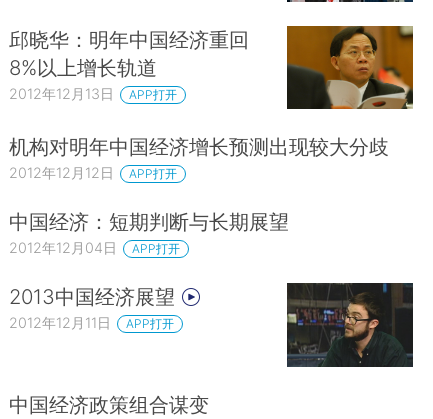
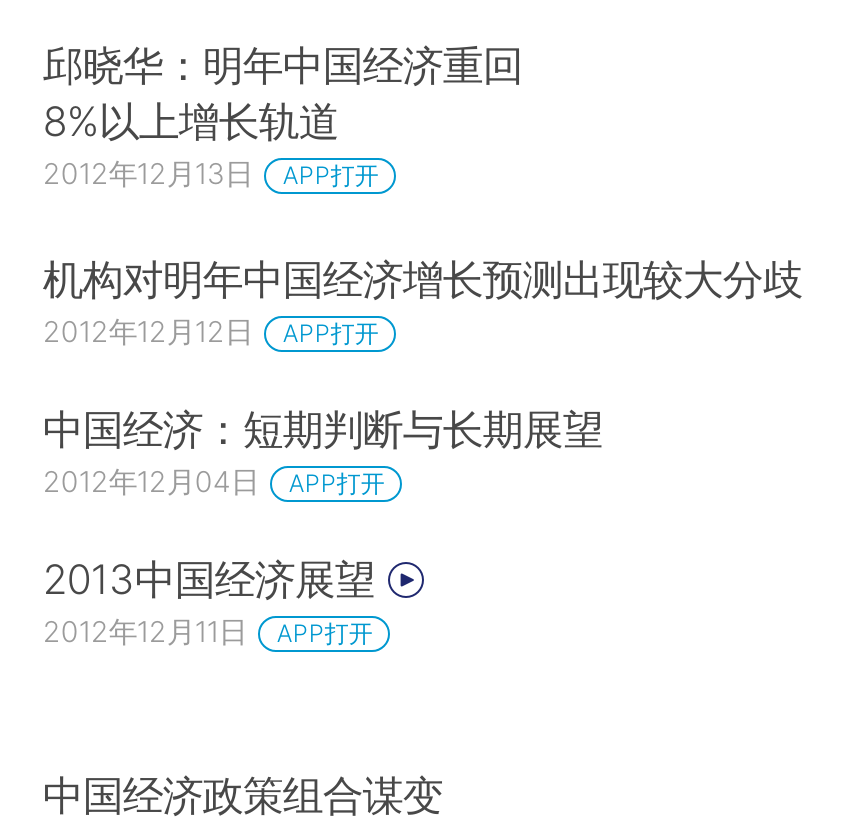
- [image]

- [image]
